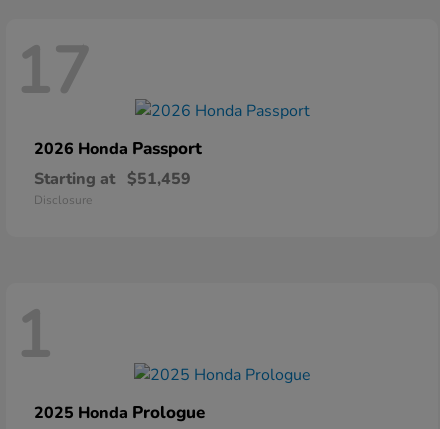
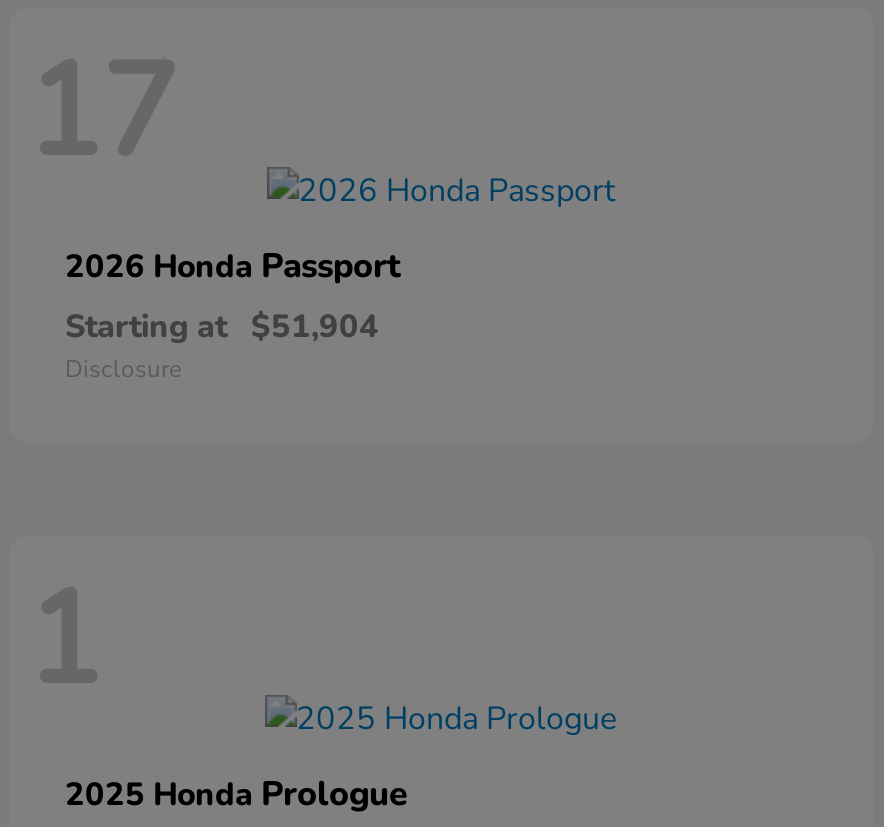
- Starting at $51,459
+ Starting at $51,904
